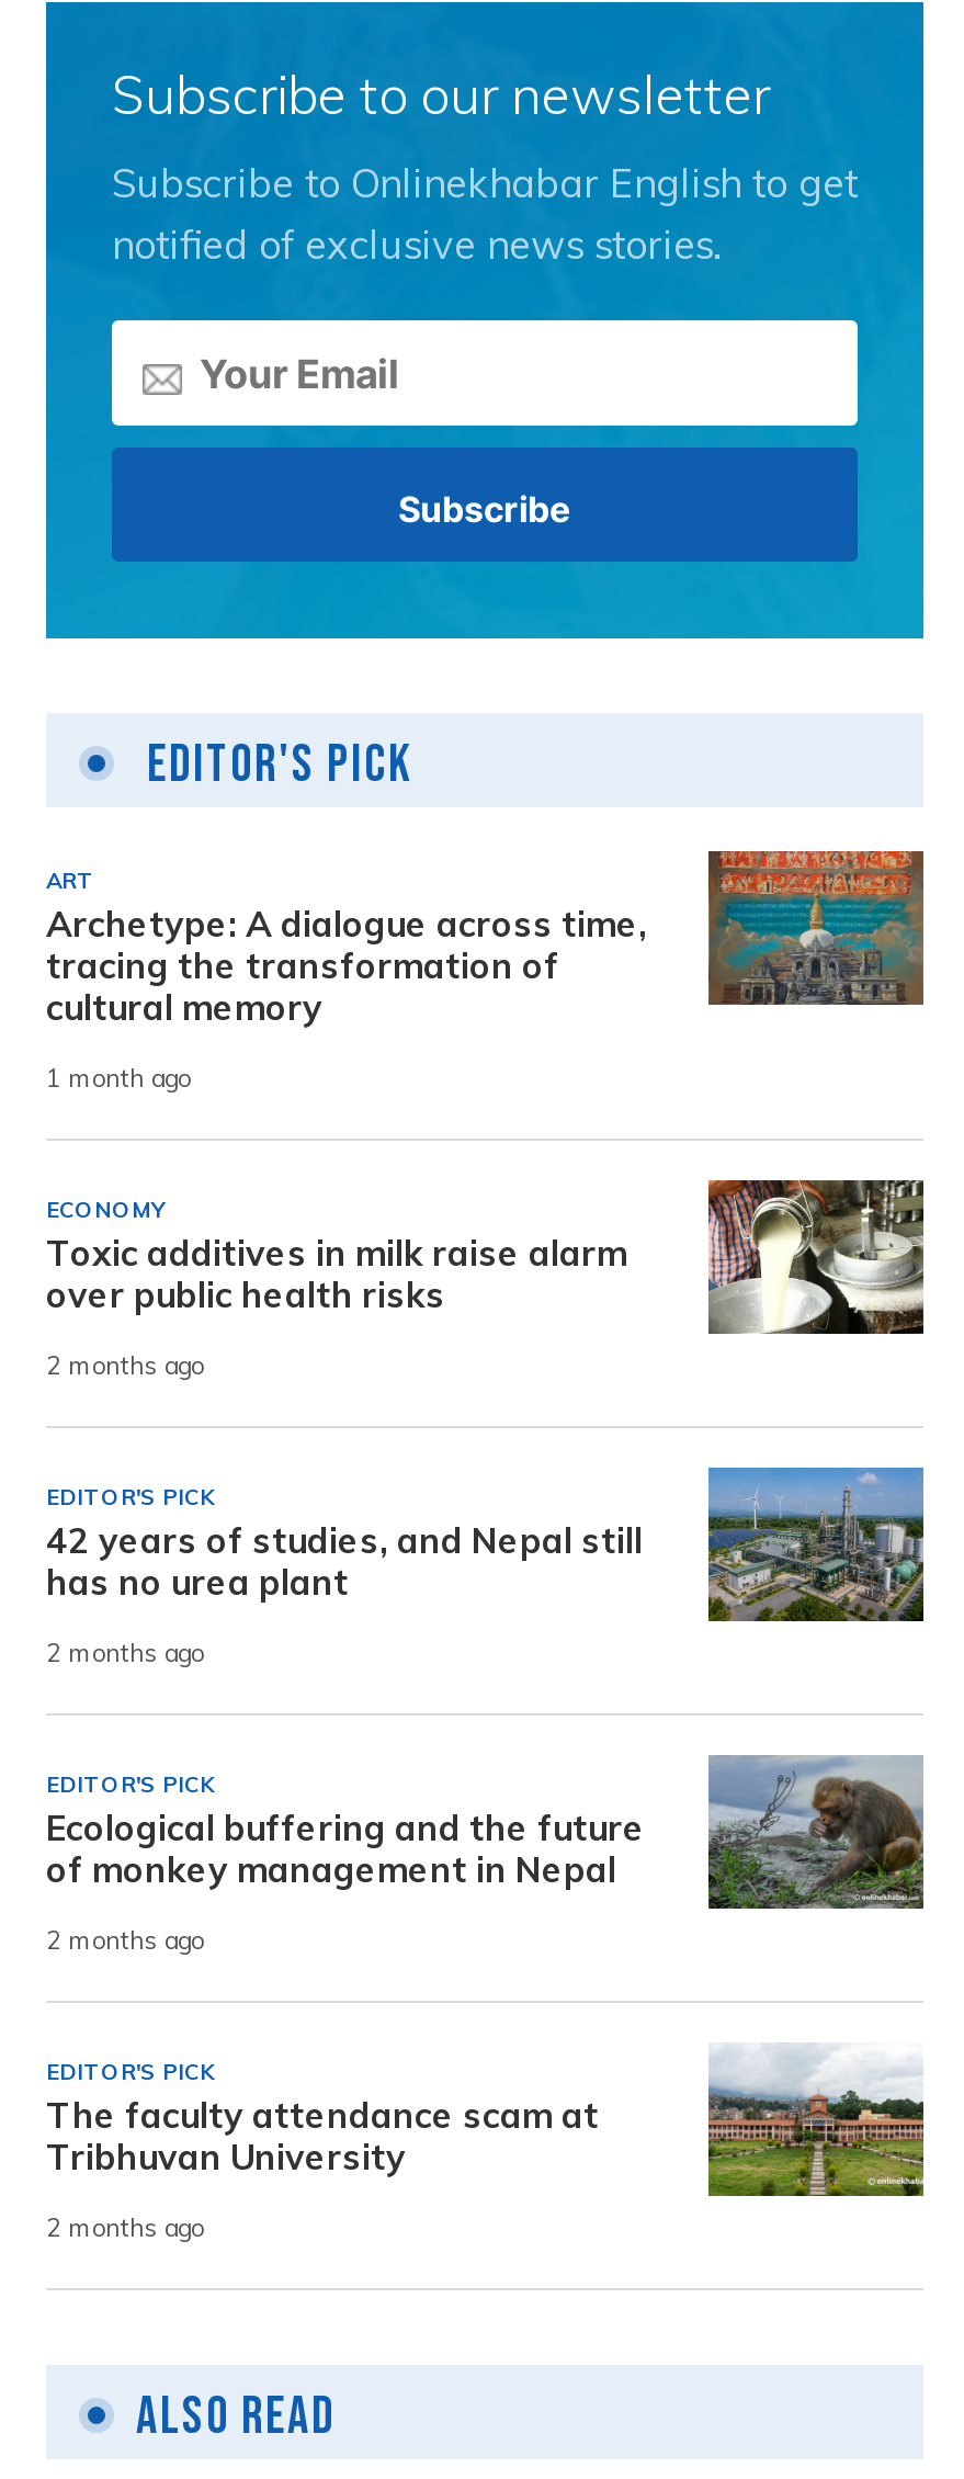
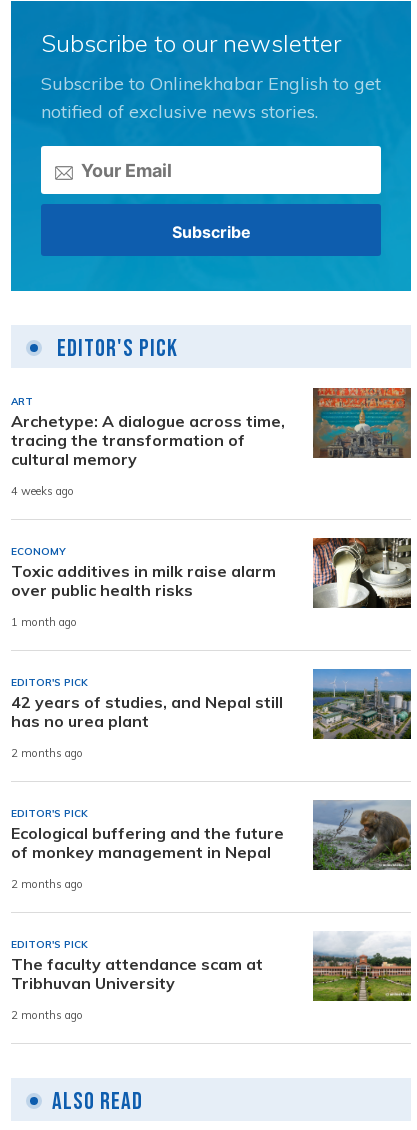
- 1 month ago
+ 4 weeks ago

- 2 months ago
+ 1 month ago
